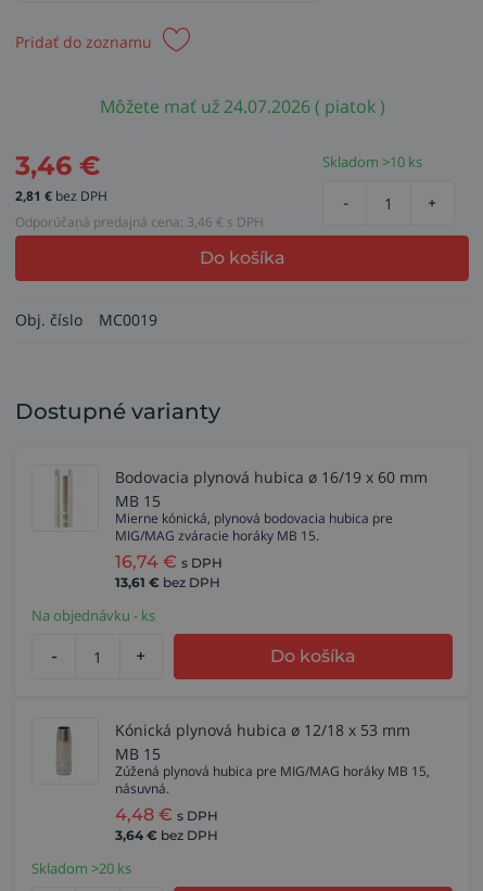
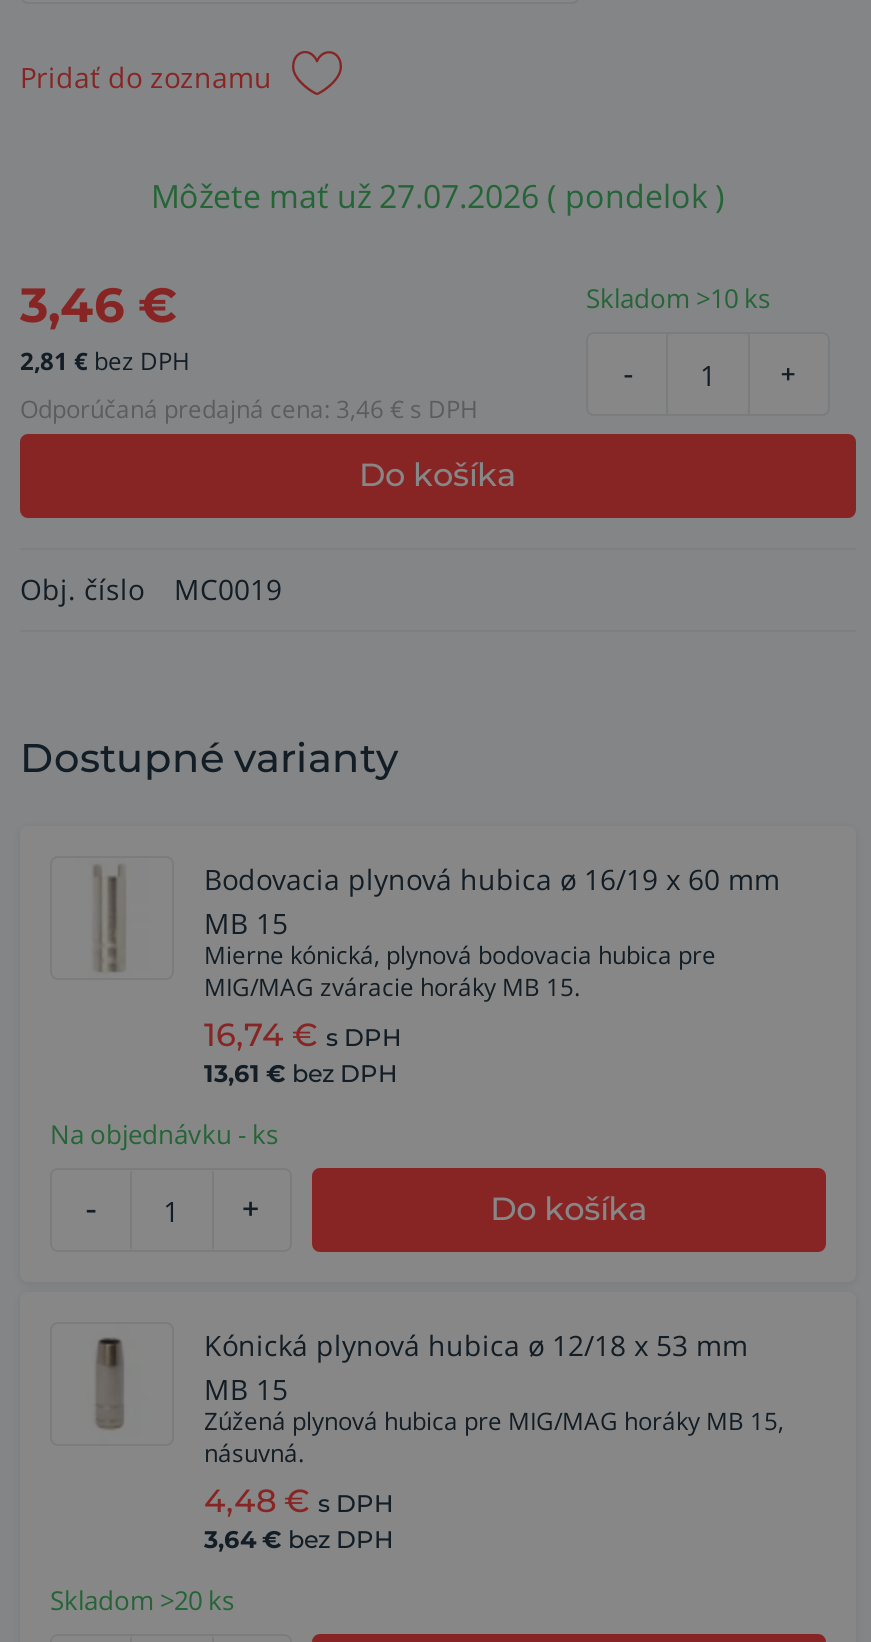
- Môžete mať už 24.07.2026 ( piatok )
+ Môžete mať už 27.07.2026 ( pondelok )
